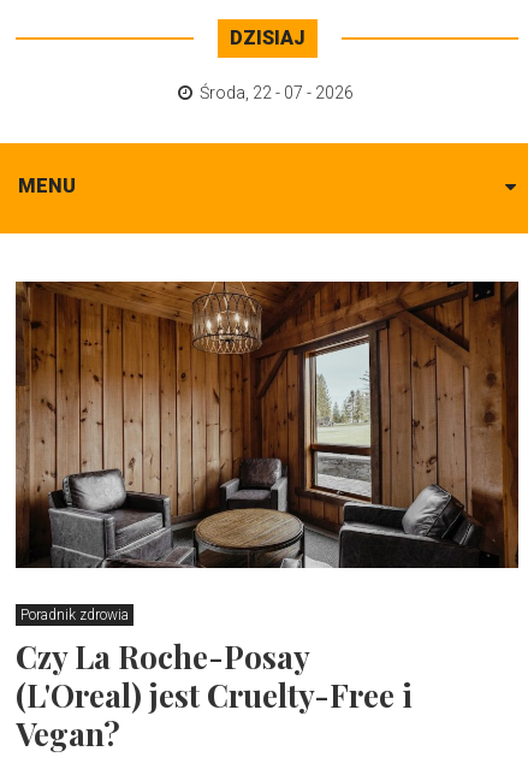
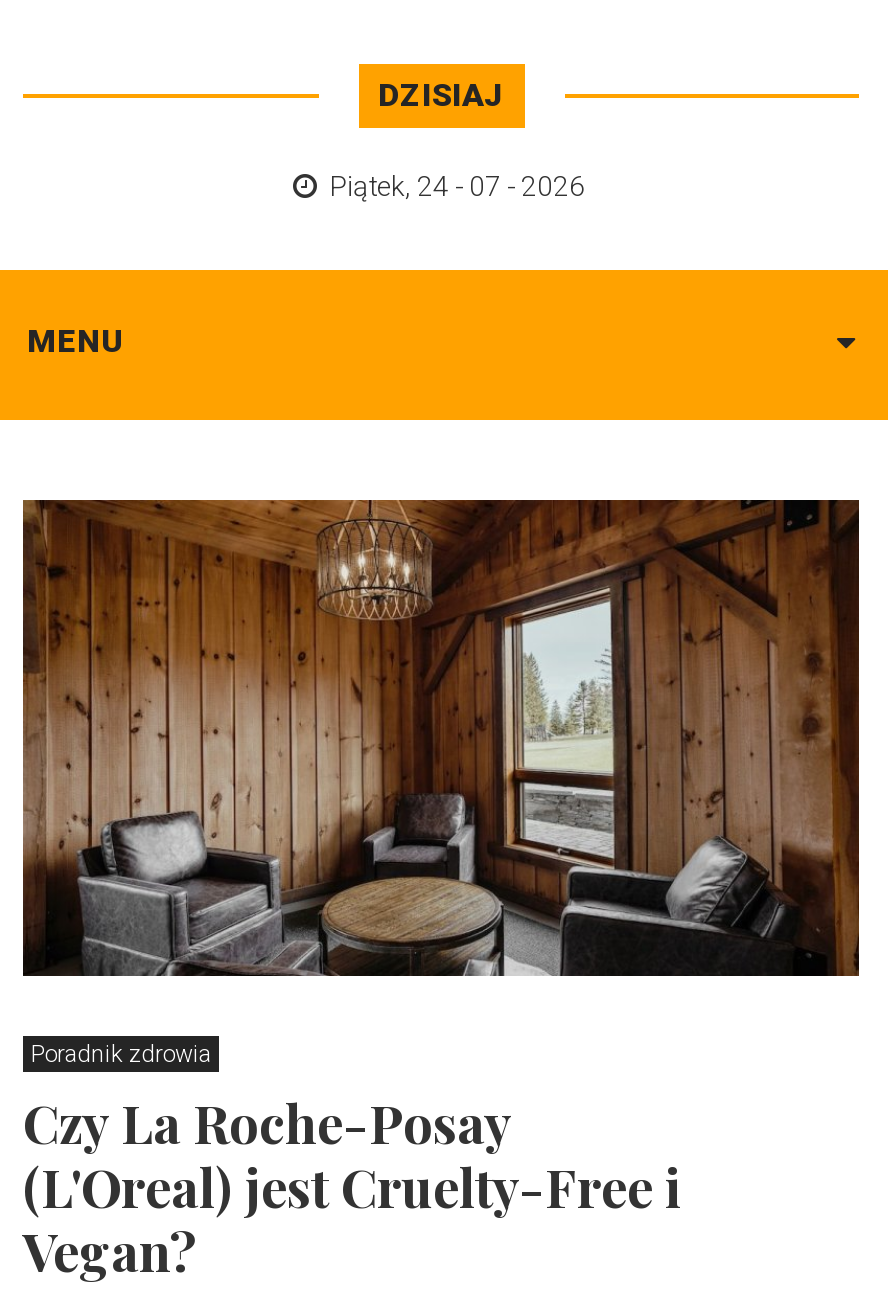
- Środa, 22 - 07 - 2026
+ Piątek, 24 - 07 - 2026
